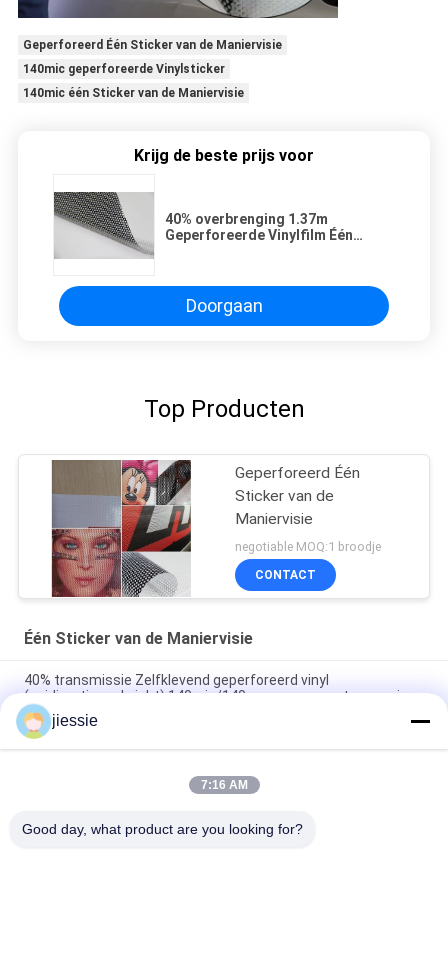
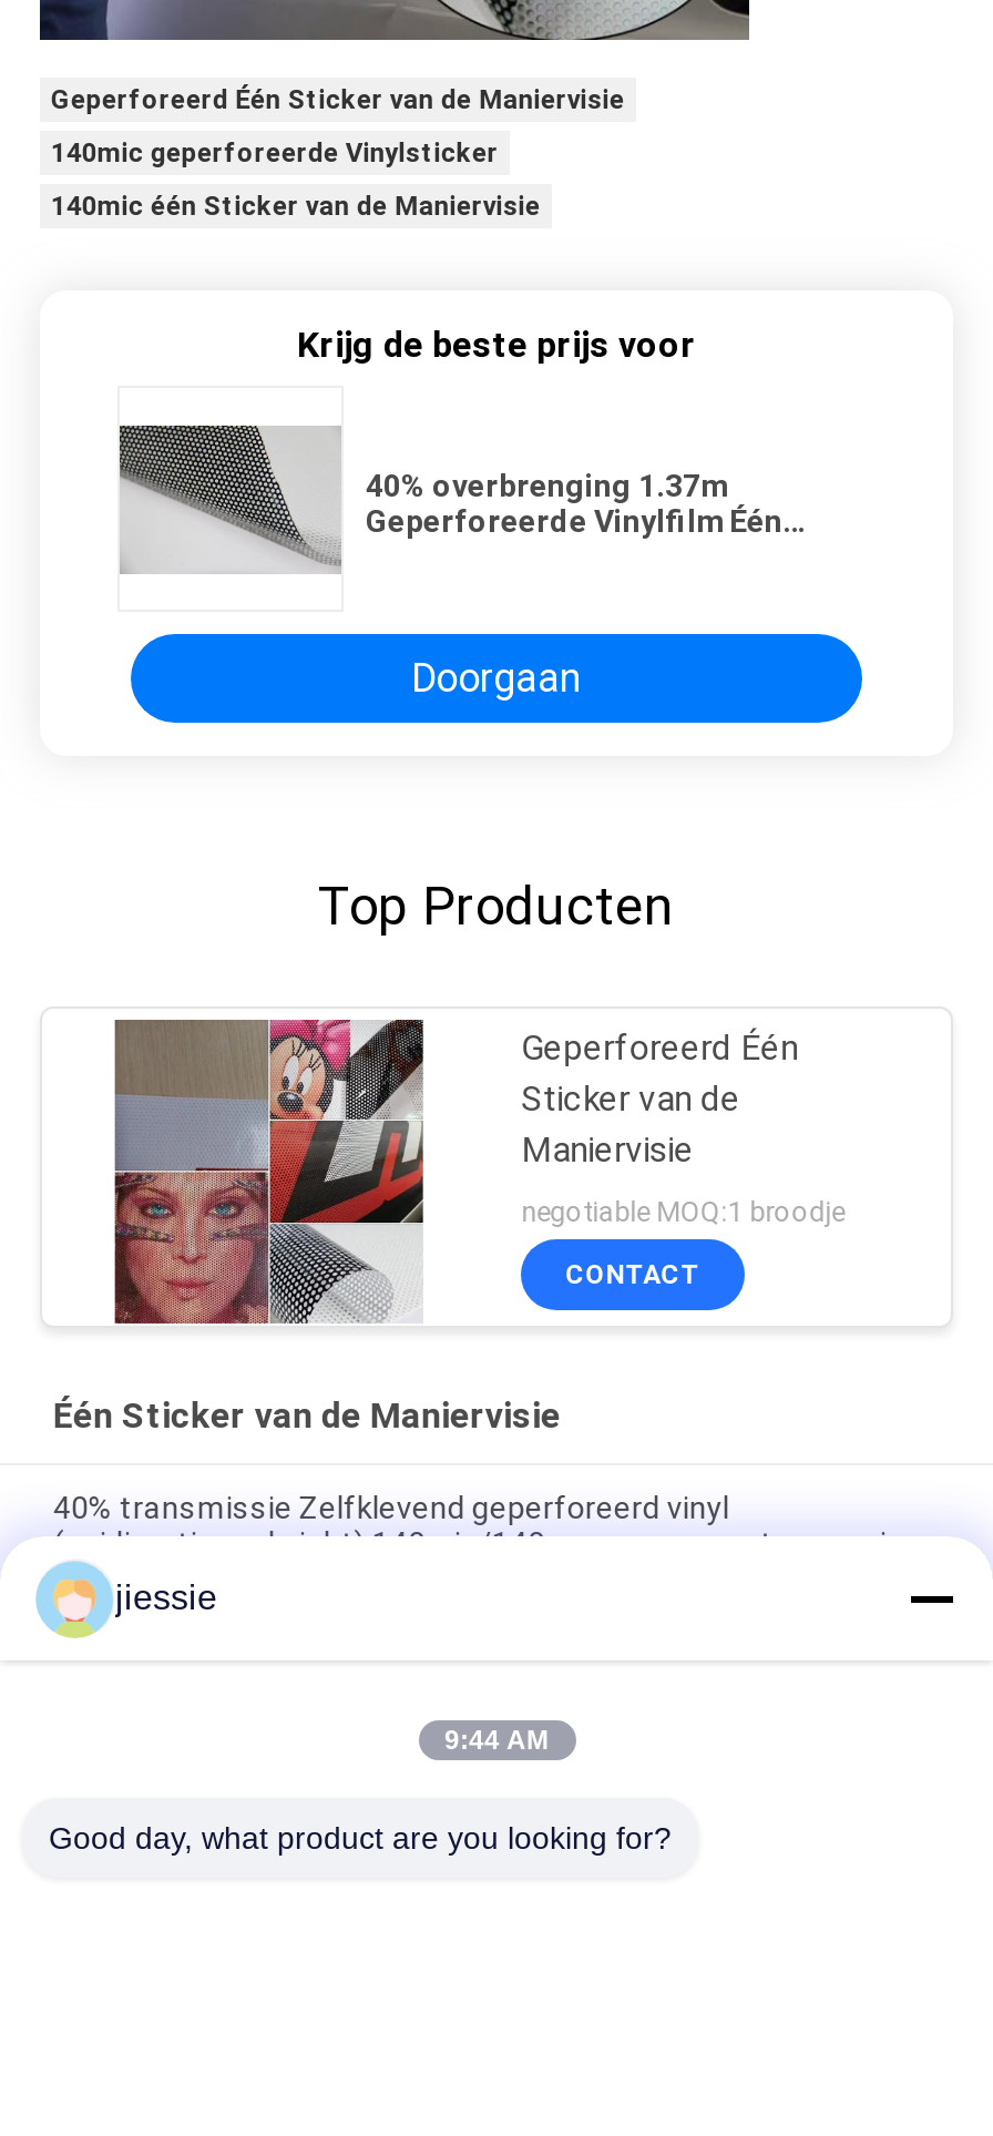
- 7:16 AM
+ 9:44 AM
